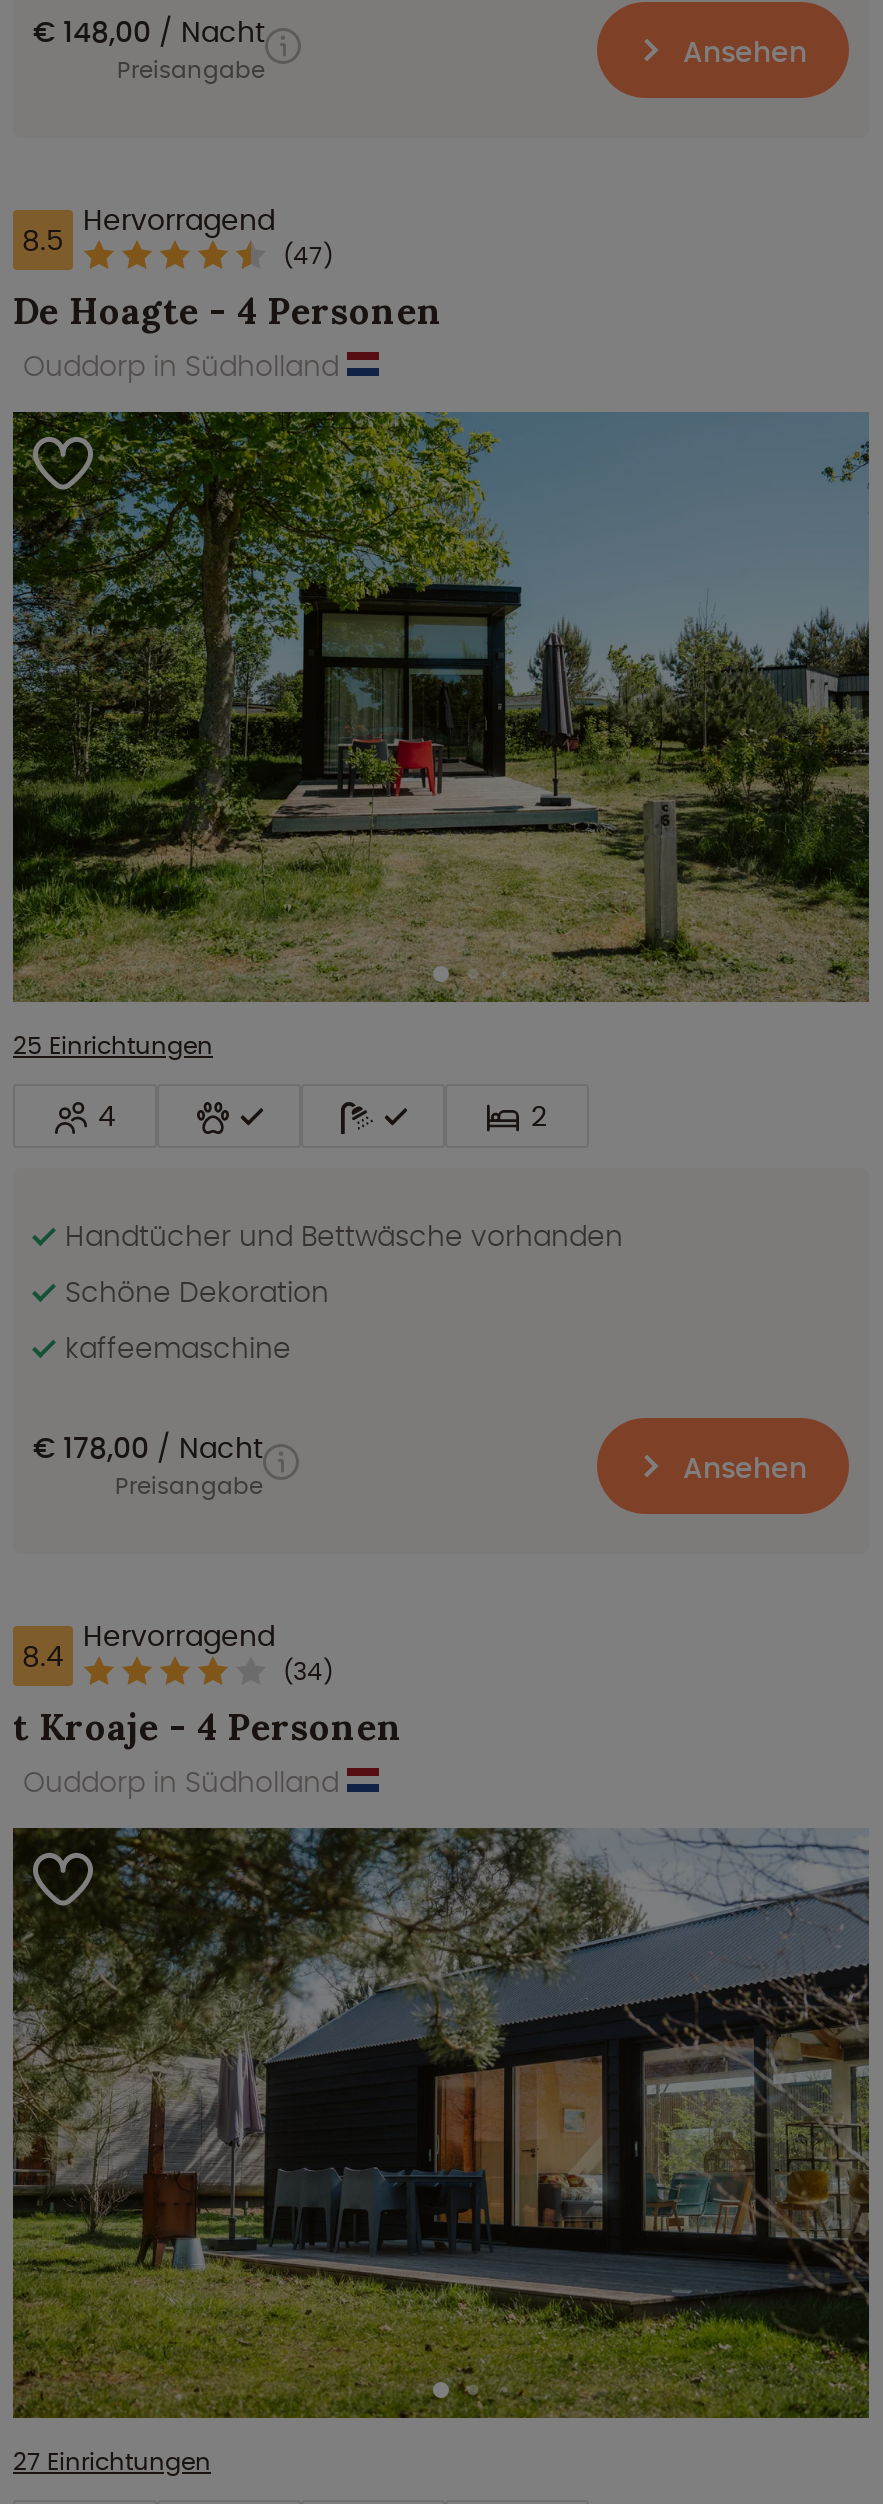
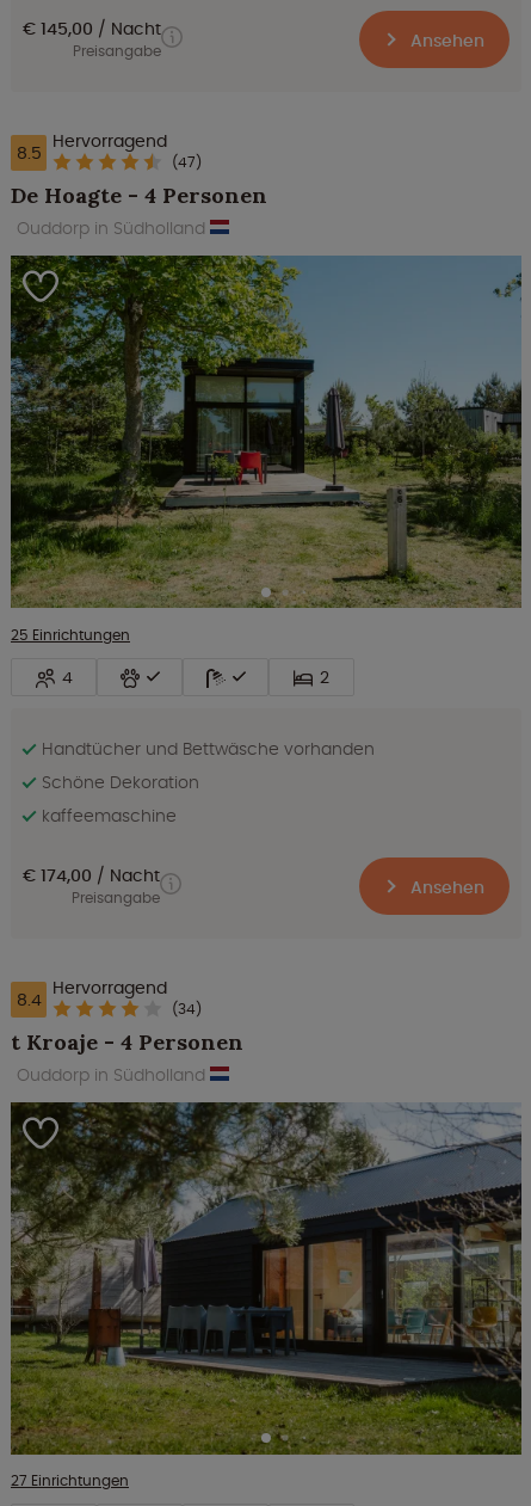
- € 148,00 Nacht
+ € 145,00 Nacht

- € 178,00 Nacht
+ € 174,00 Nacht
